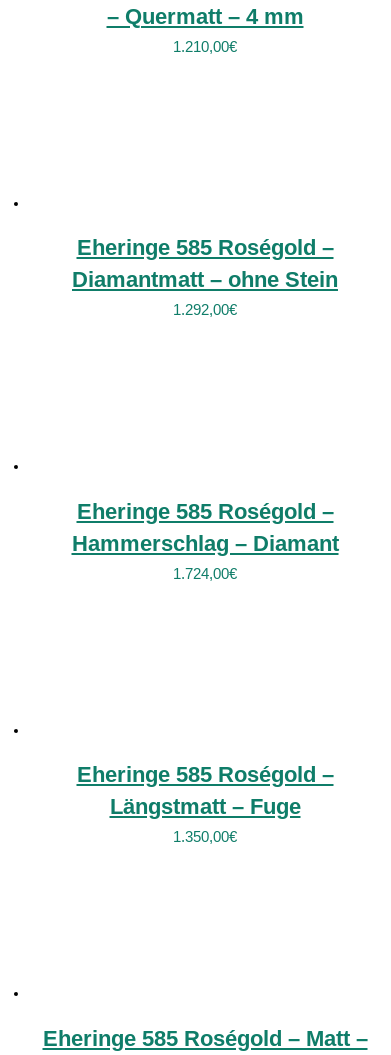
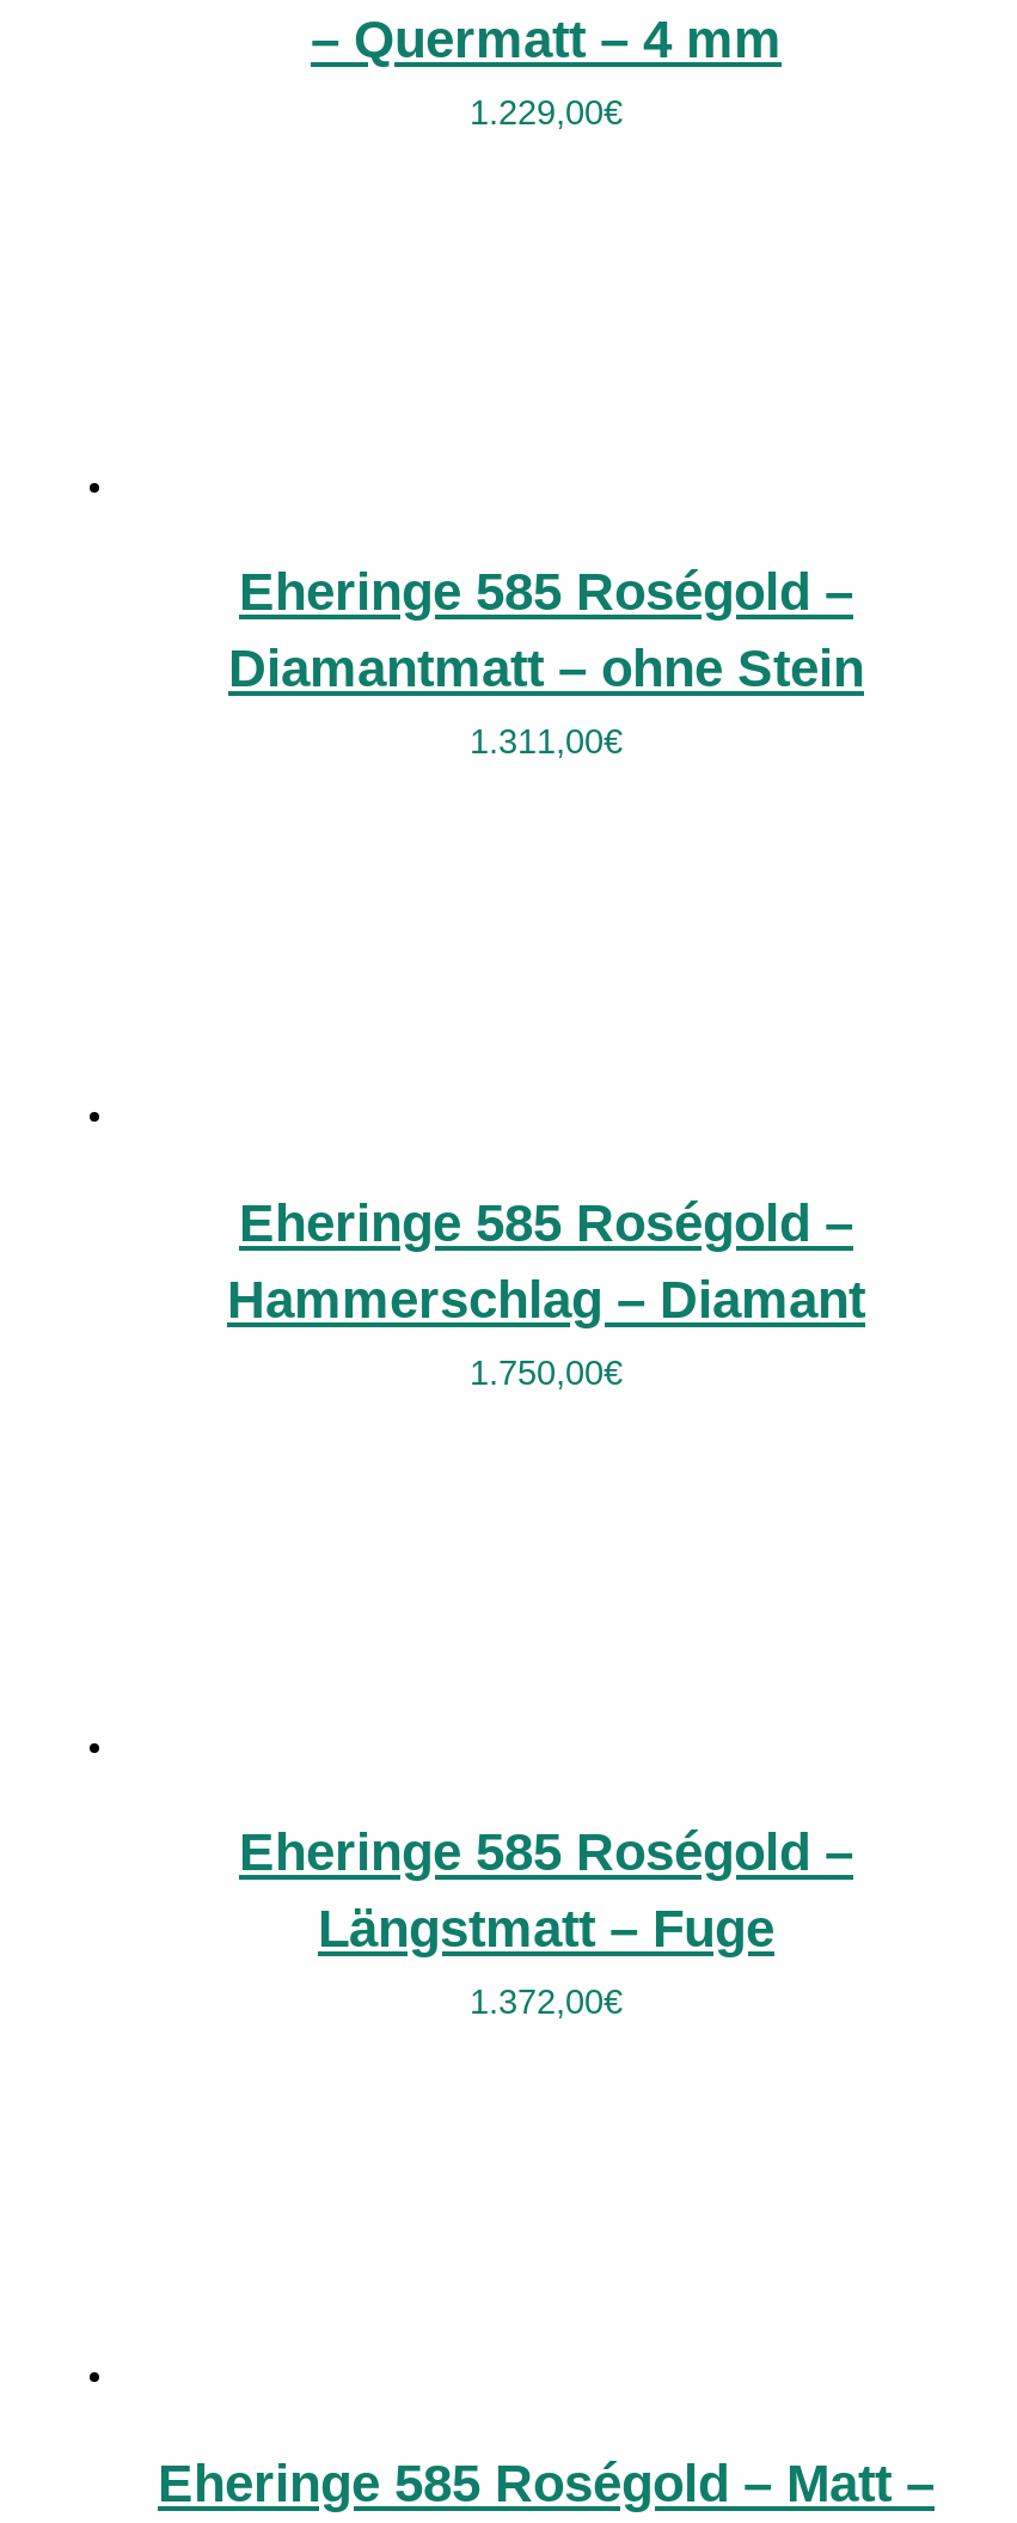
- 1.210,00€
+ 1.229,00€

- 1.292,00€
+ 1.311,00€

- 1.724,00€
+ 1.750,00€

- 1.350,00€
+ 1.372,00€
